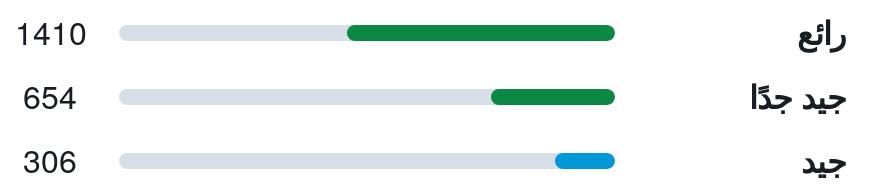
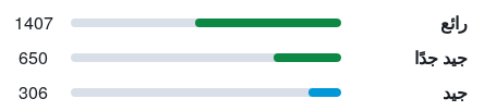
- 1410
+ 1407

- 654
+ 650
